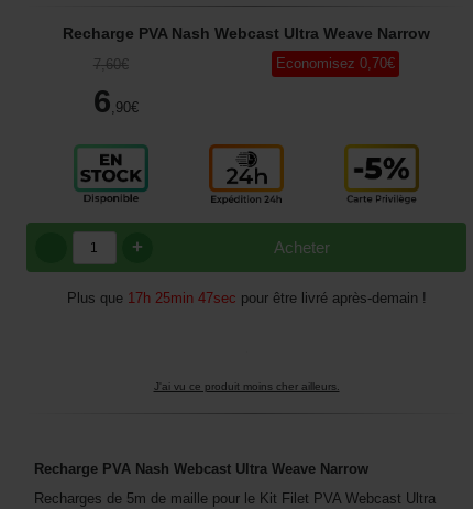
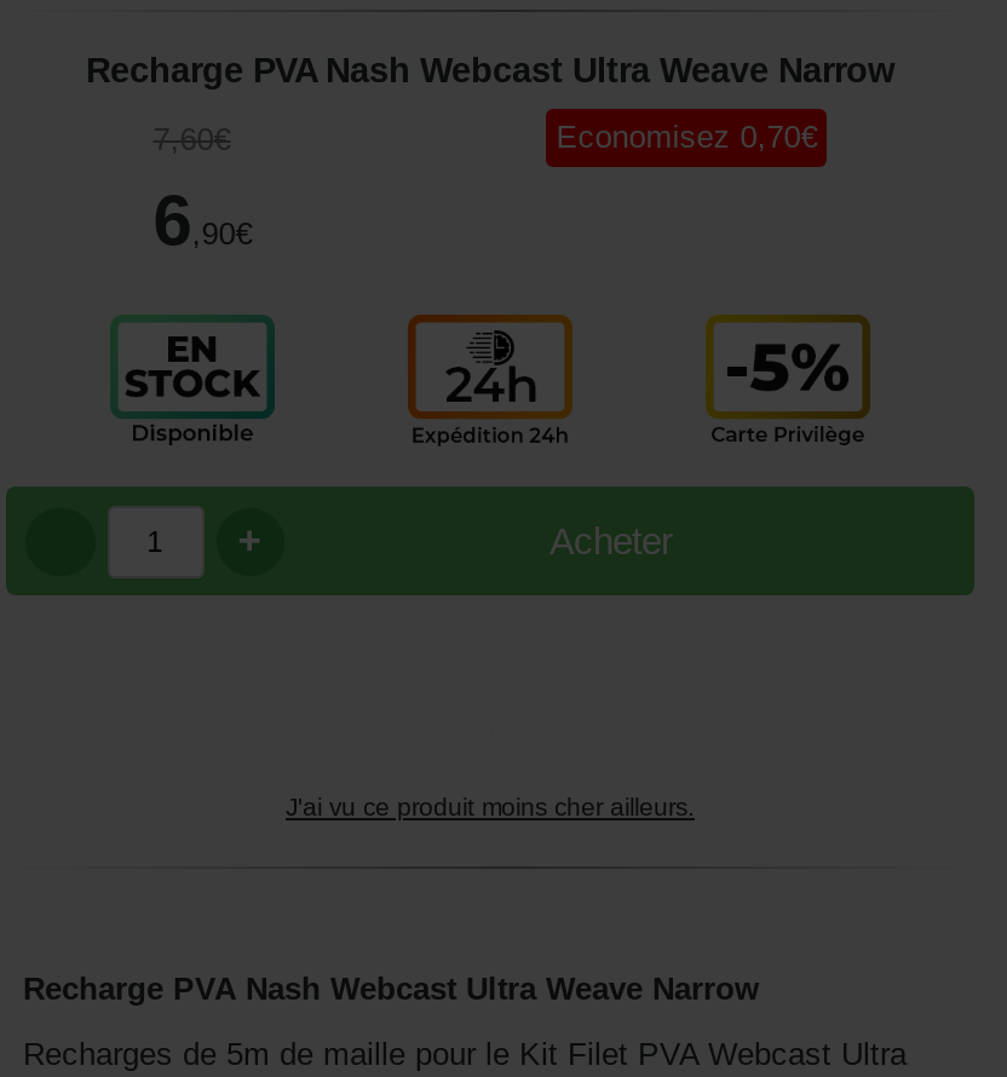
- Plus que 17h 25min 47sec pour être livré après-demain !
